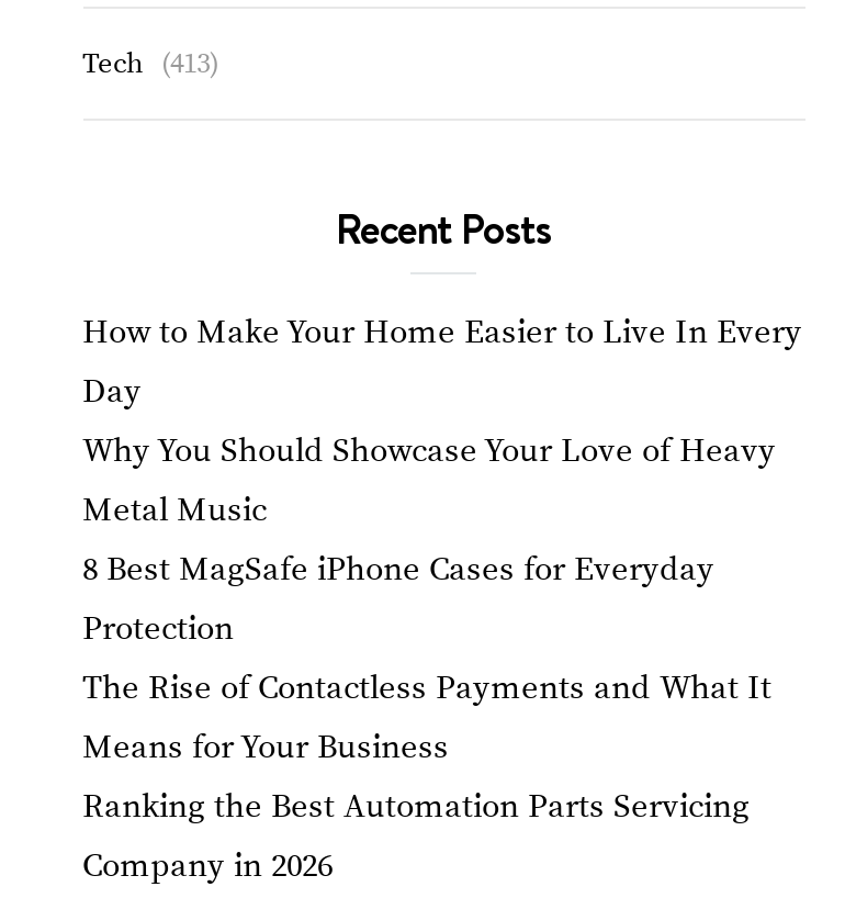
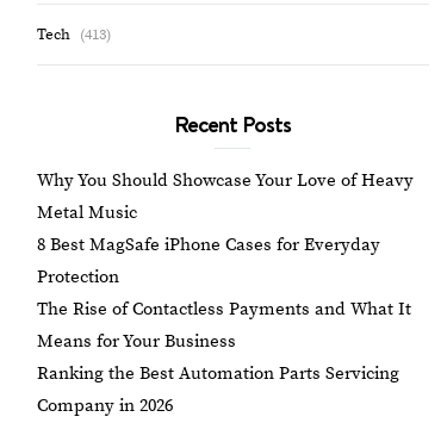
- How to Make Your Home Easier to Live In Every
- Day
